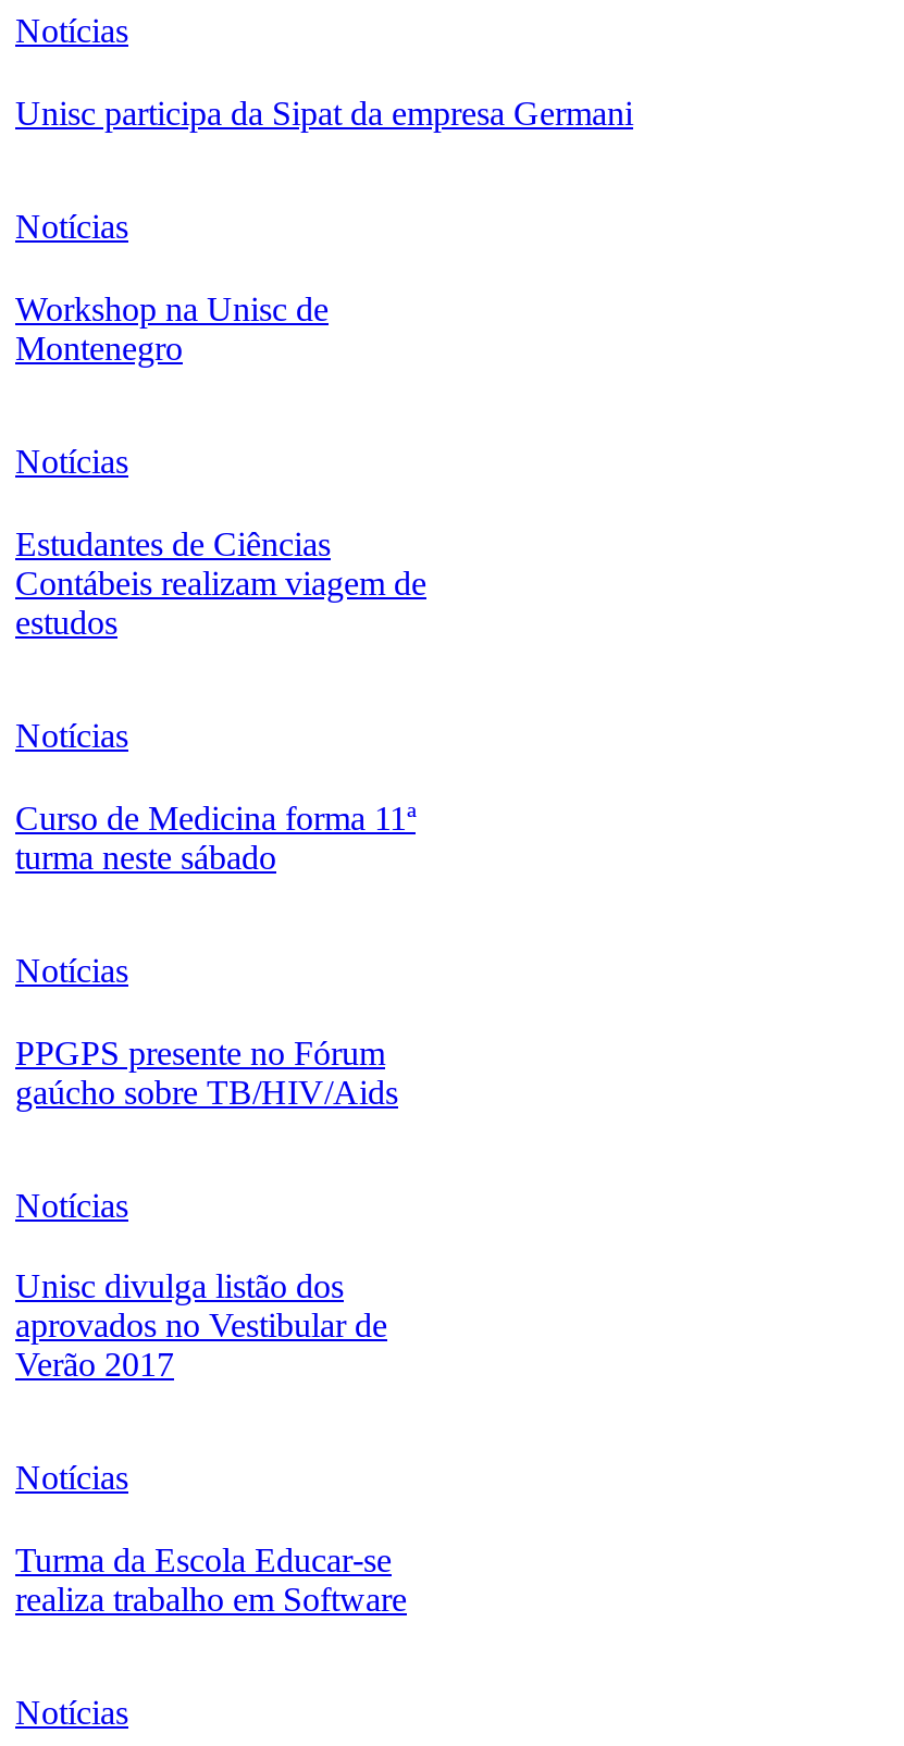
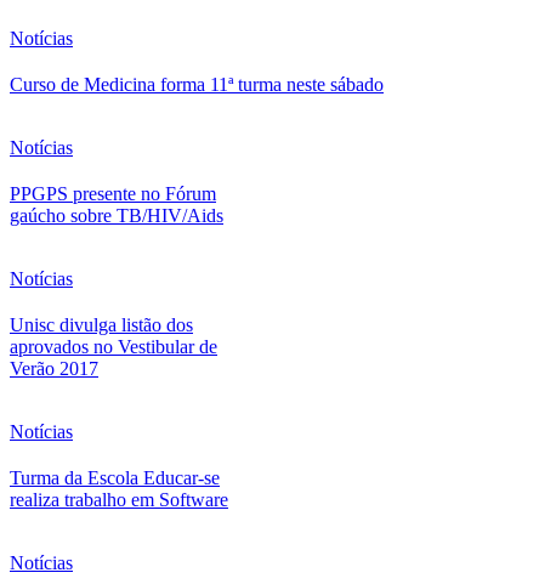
- Unisc participa da Sipat da empresa Germani
- Notícias
- Workshop na Unisc de
- Montenegro
- Notícias
- Estudantes de Ciências
- Contábeis realizam viagem de
- estudos
- Notícias
- Curso de Medicina forma 11ª
- turma neste sábado
+ Curso de Medicina forma 11ª turma neste sábado
